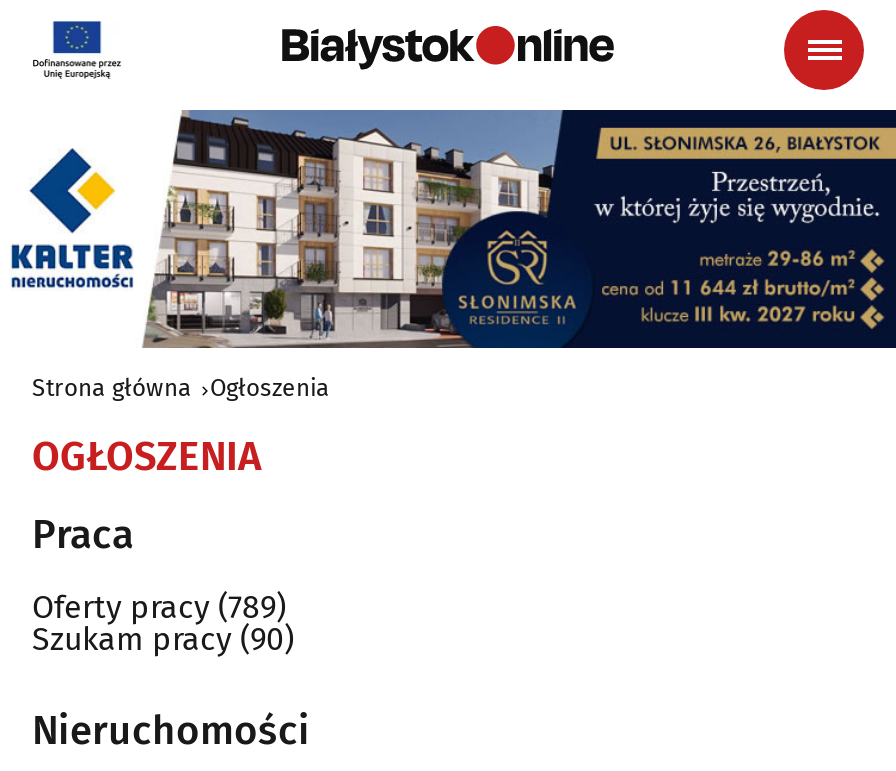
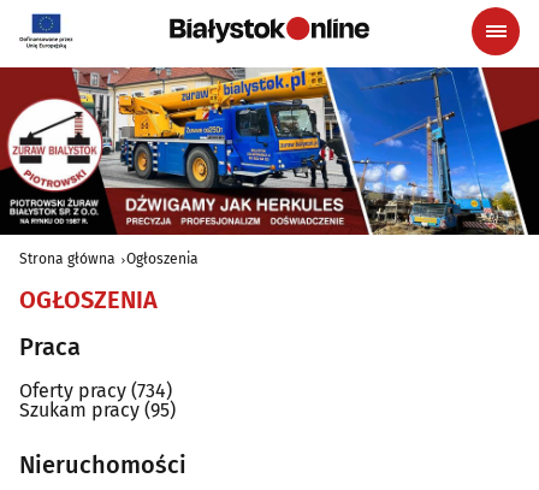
- [image]
+ [image]

- Oferty pracy (789)
+ Oferty pracy (734)

- Szukam pracy (90)
+ Szukam pracy (95)
